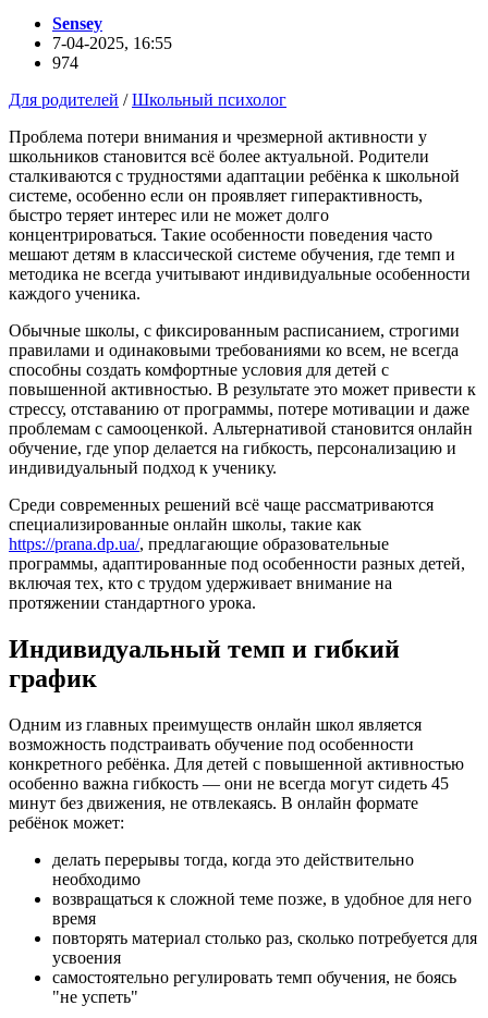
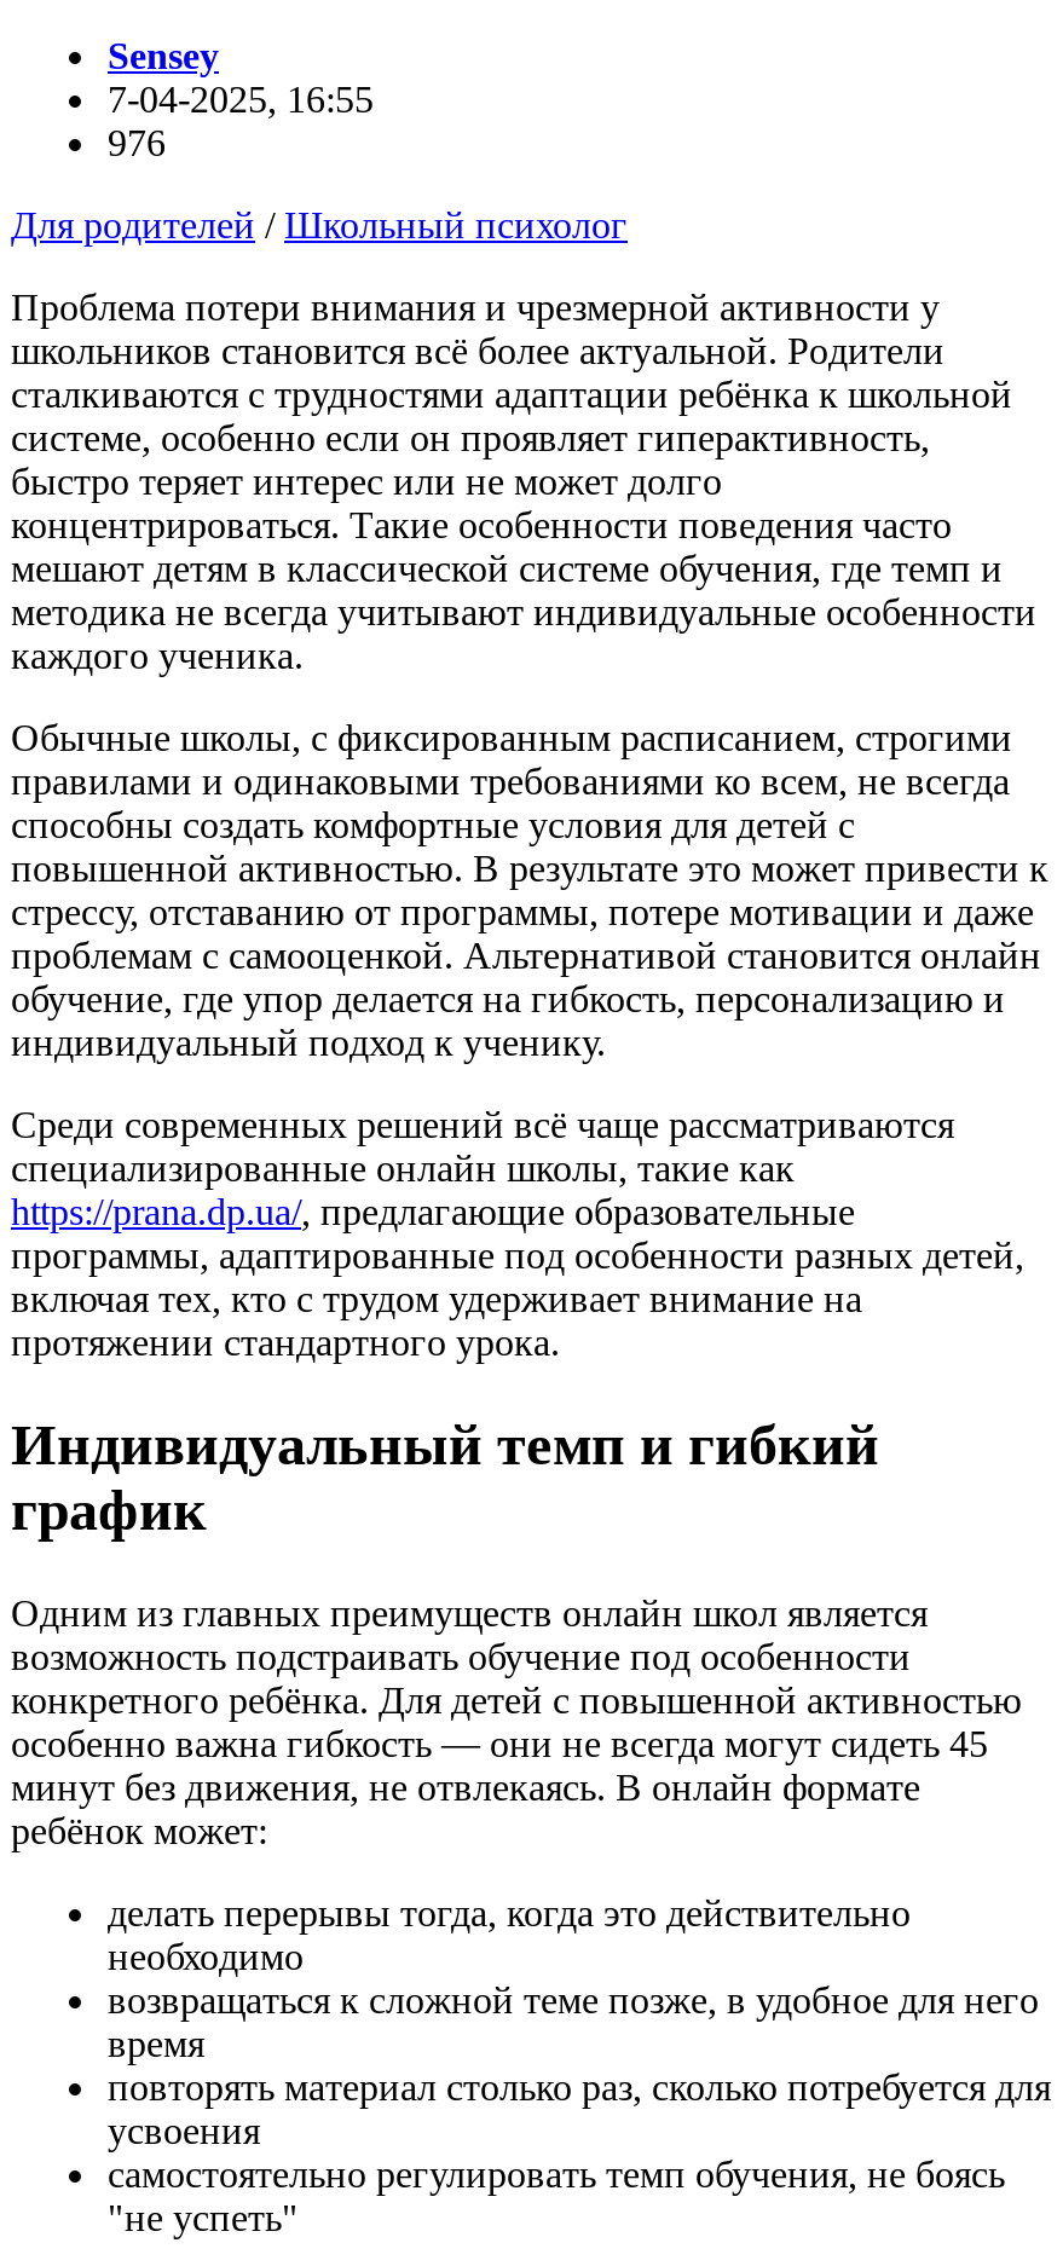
- 974
+ 976
